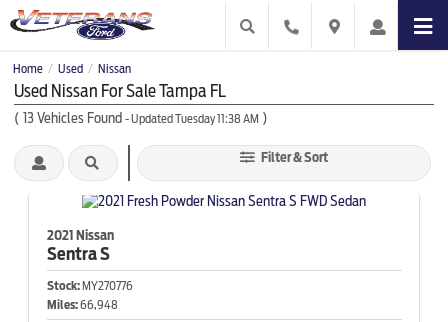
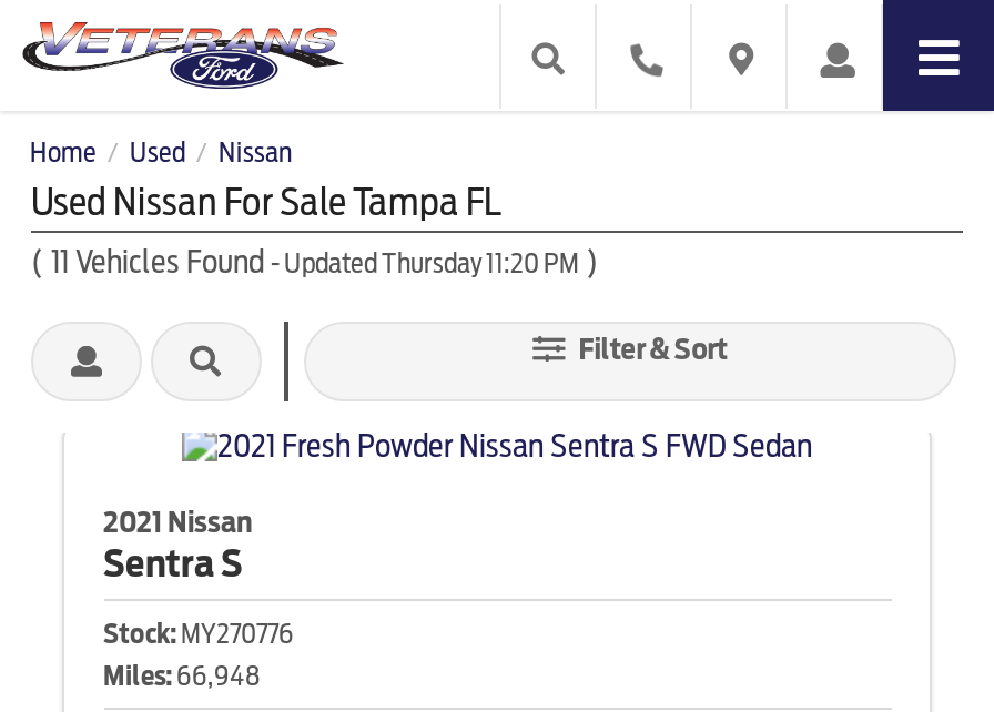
- (13 Vehicles Found - Updated Tuesday 11:38 AM)
+ (11 Vehicles Found - Updated Thursday 11:20 PM)
